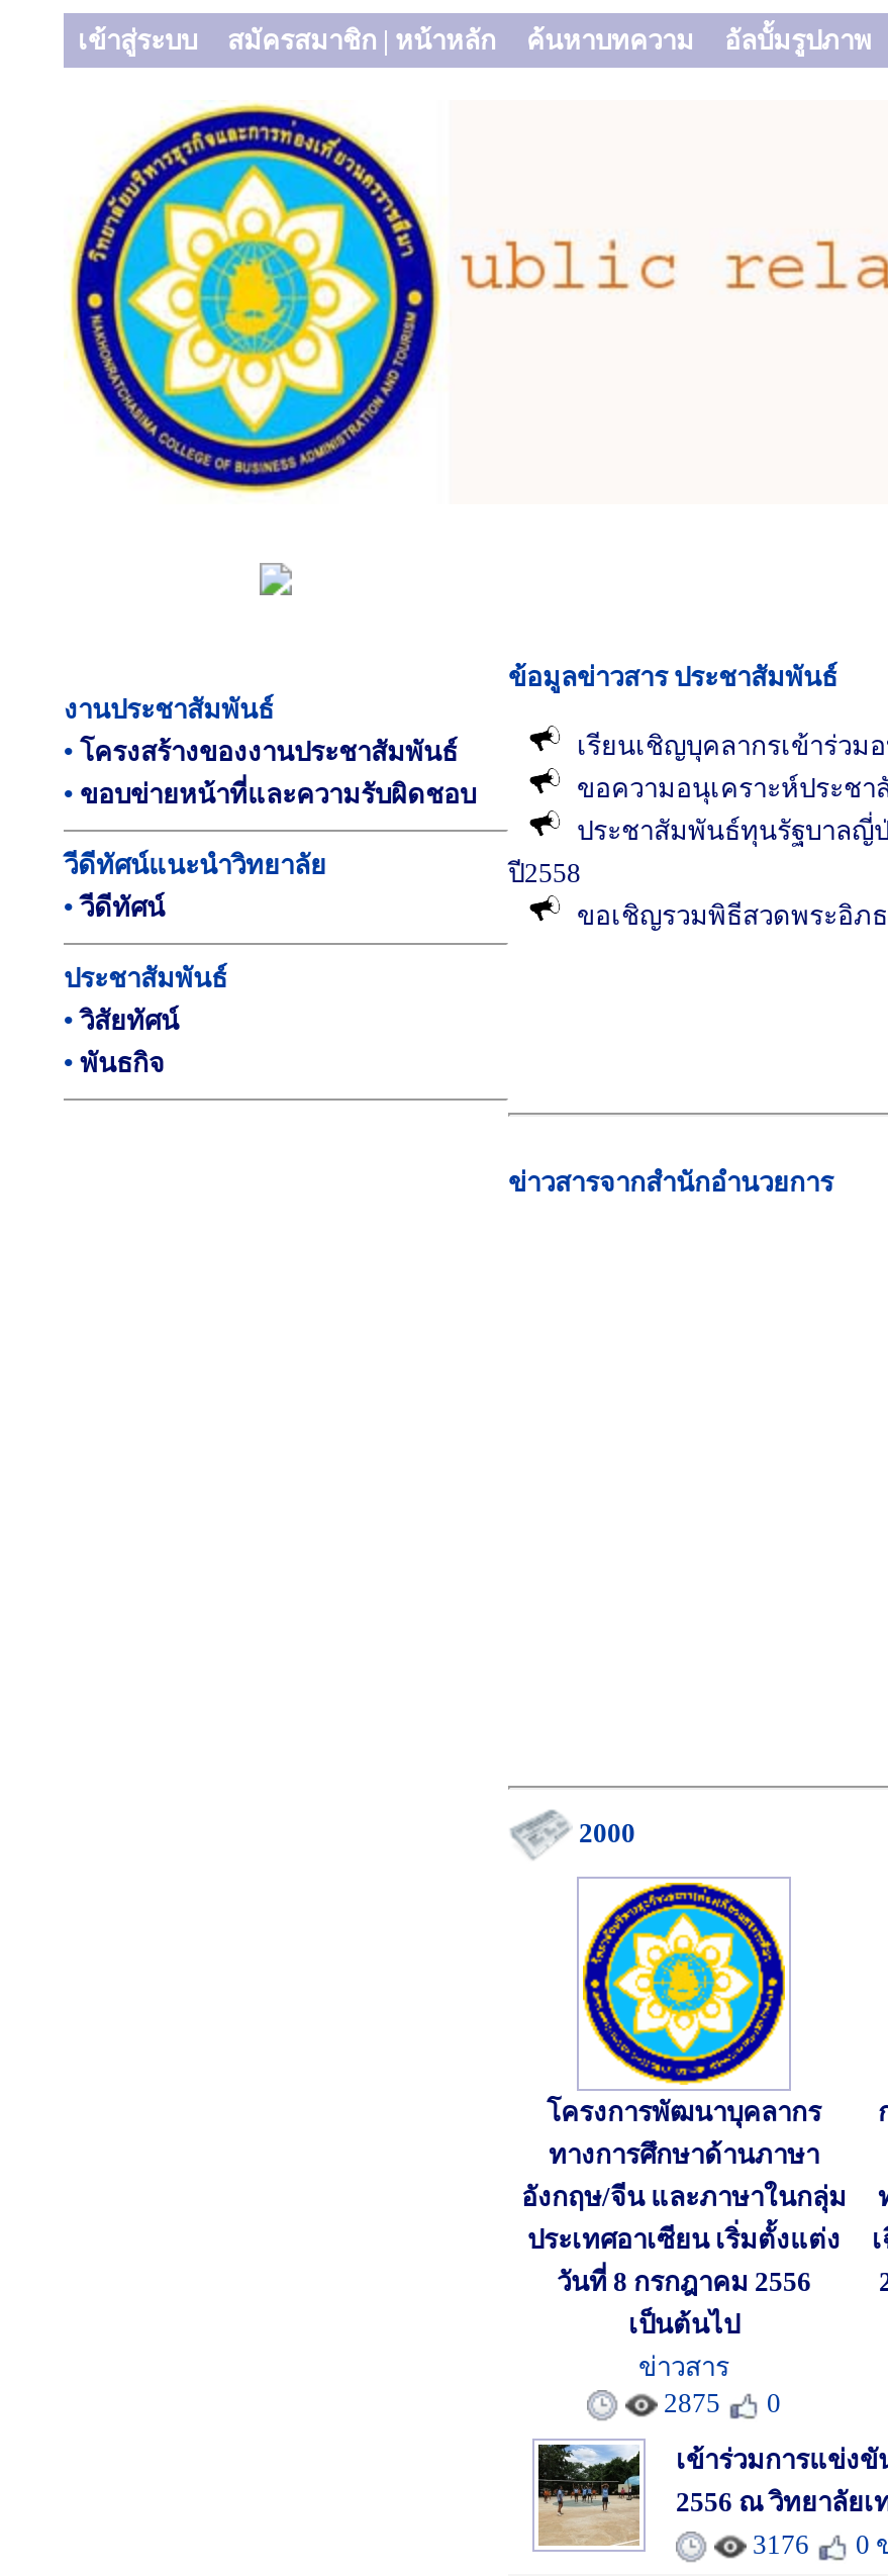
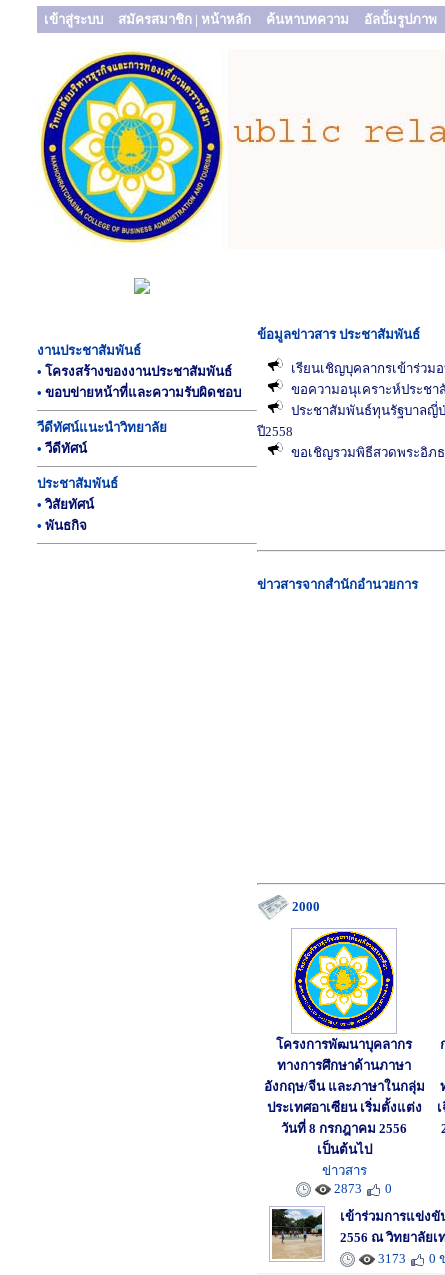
- 2875 0
+ 2873 0

- 3176
+ 3173
